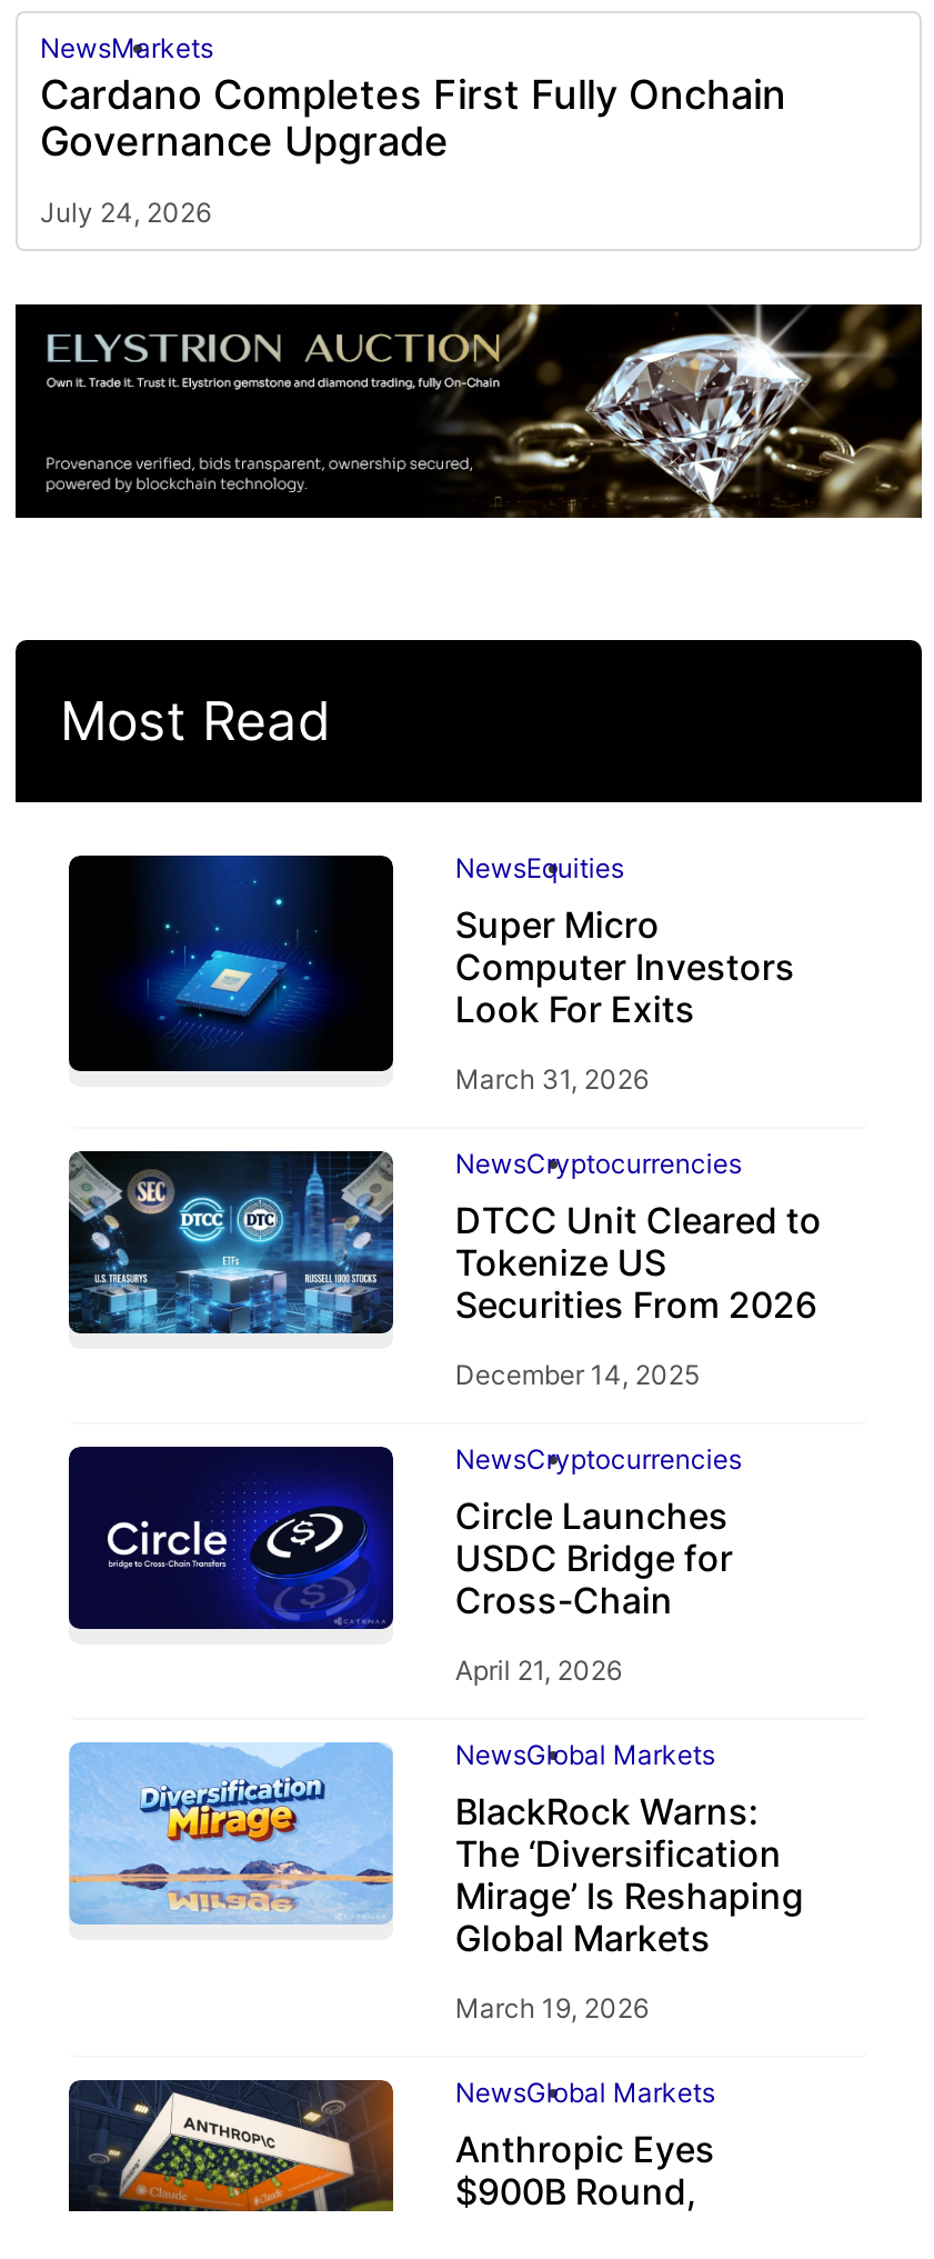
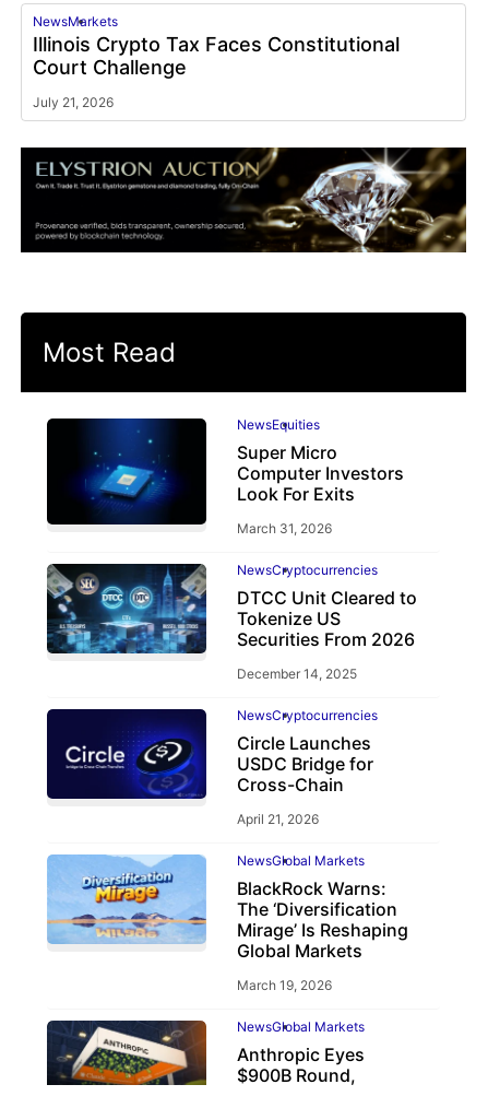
- Cardano Completes First Fully Onchain
- Governance Upgrade
+ Illinois Crypto Tax Faces Constitutional
+ Court Challenge

- July 24, 2026
+ July 21, 2026
